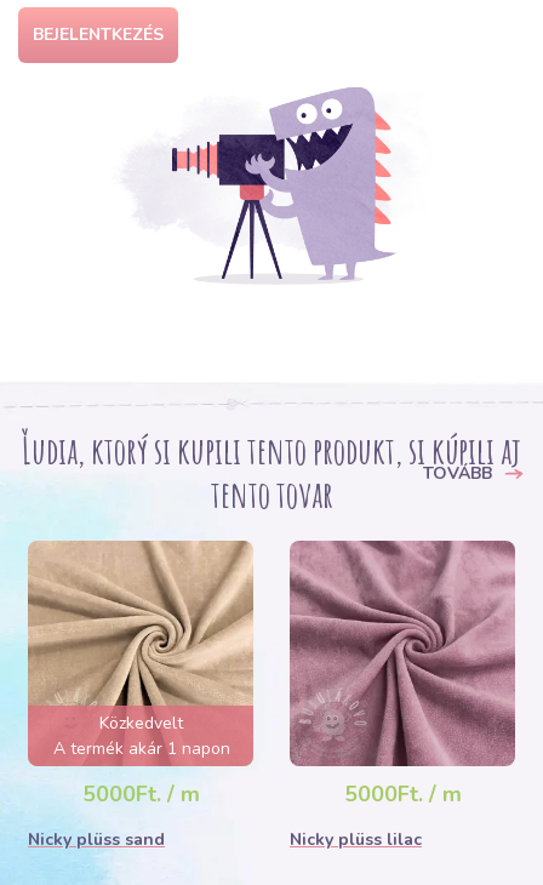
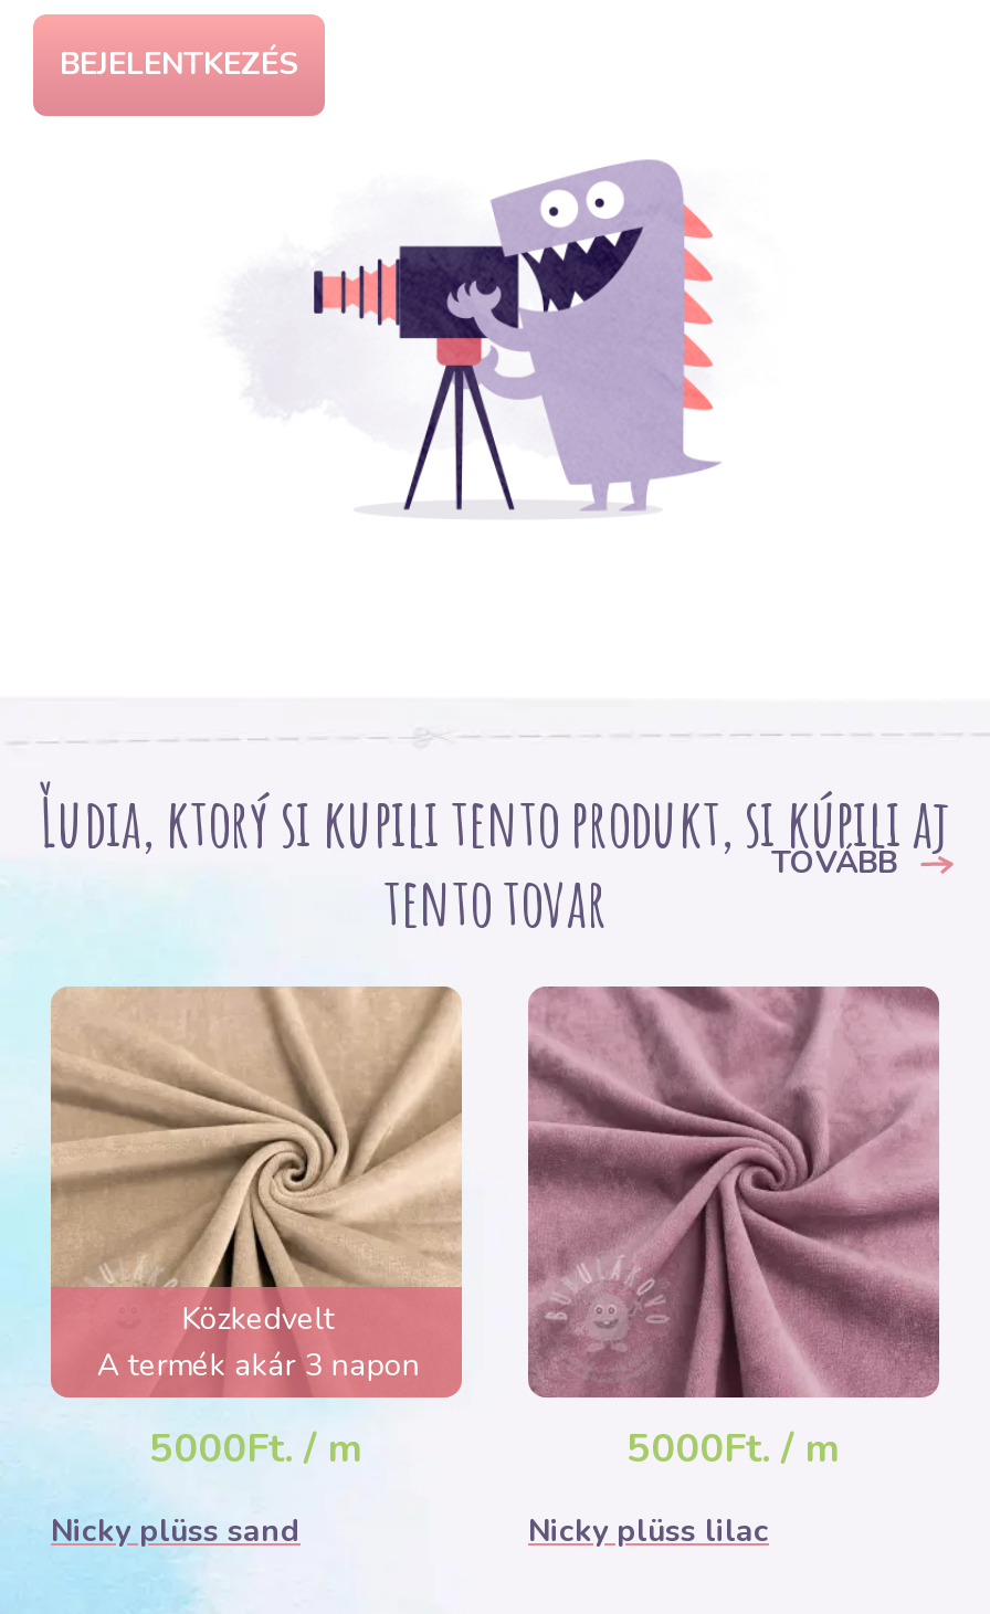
- A termék akár 1 napon
+ A termék akár 3 napon
